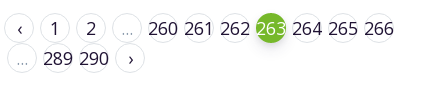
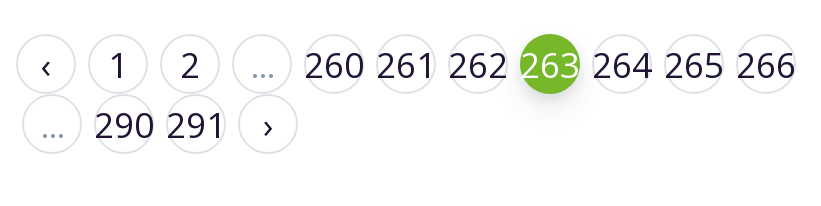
- 289 290
+ 290 291
